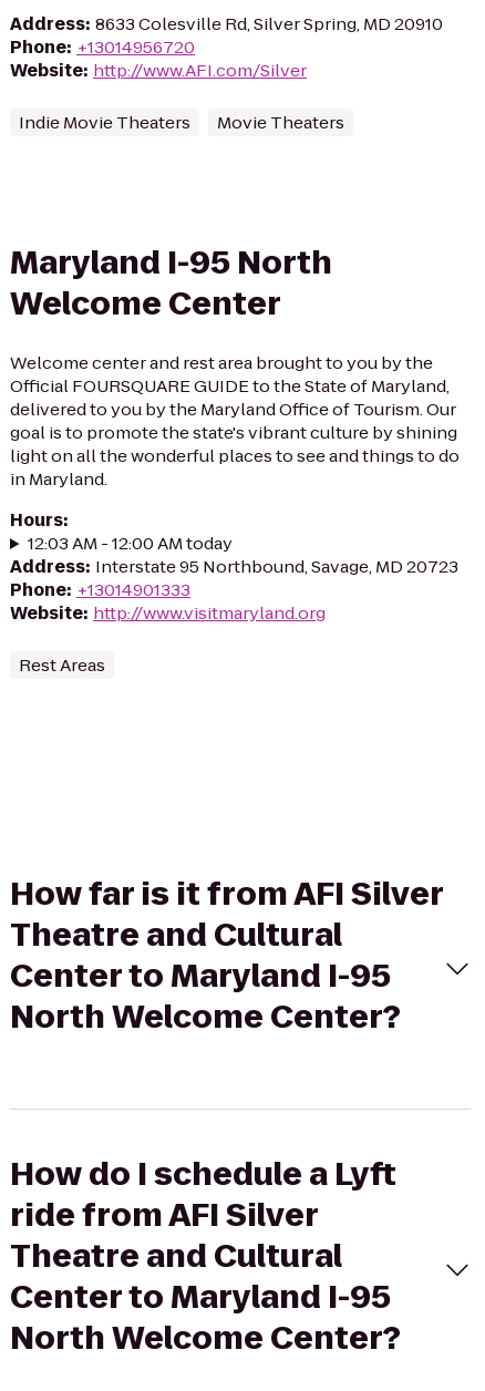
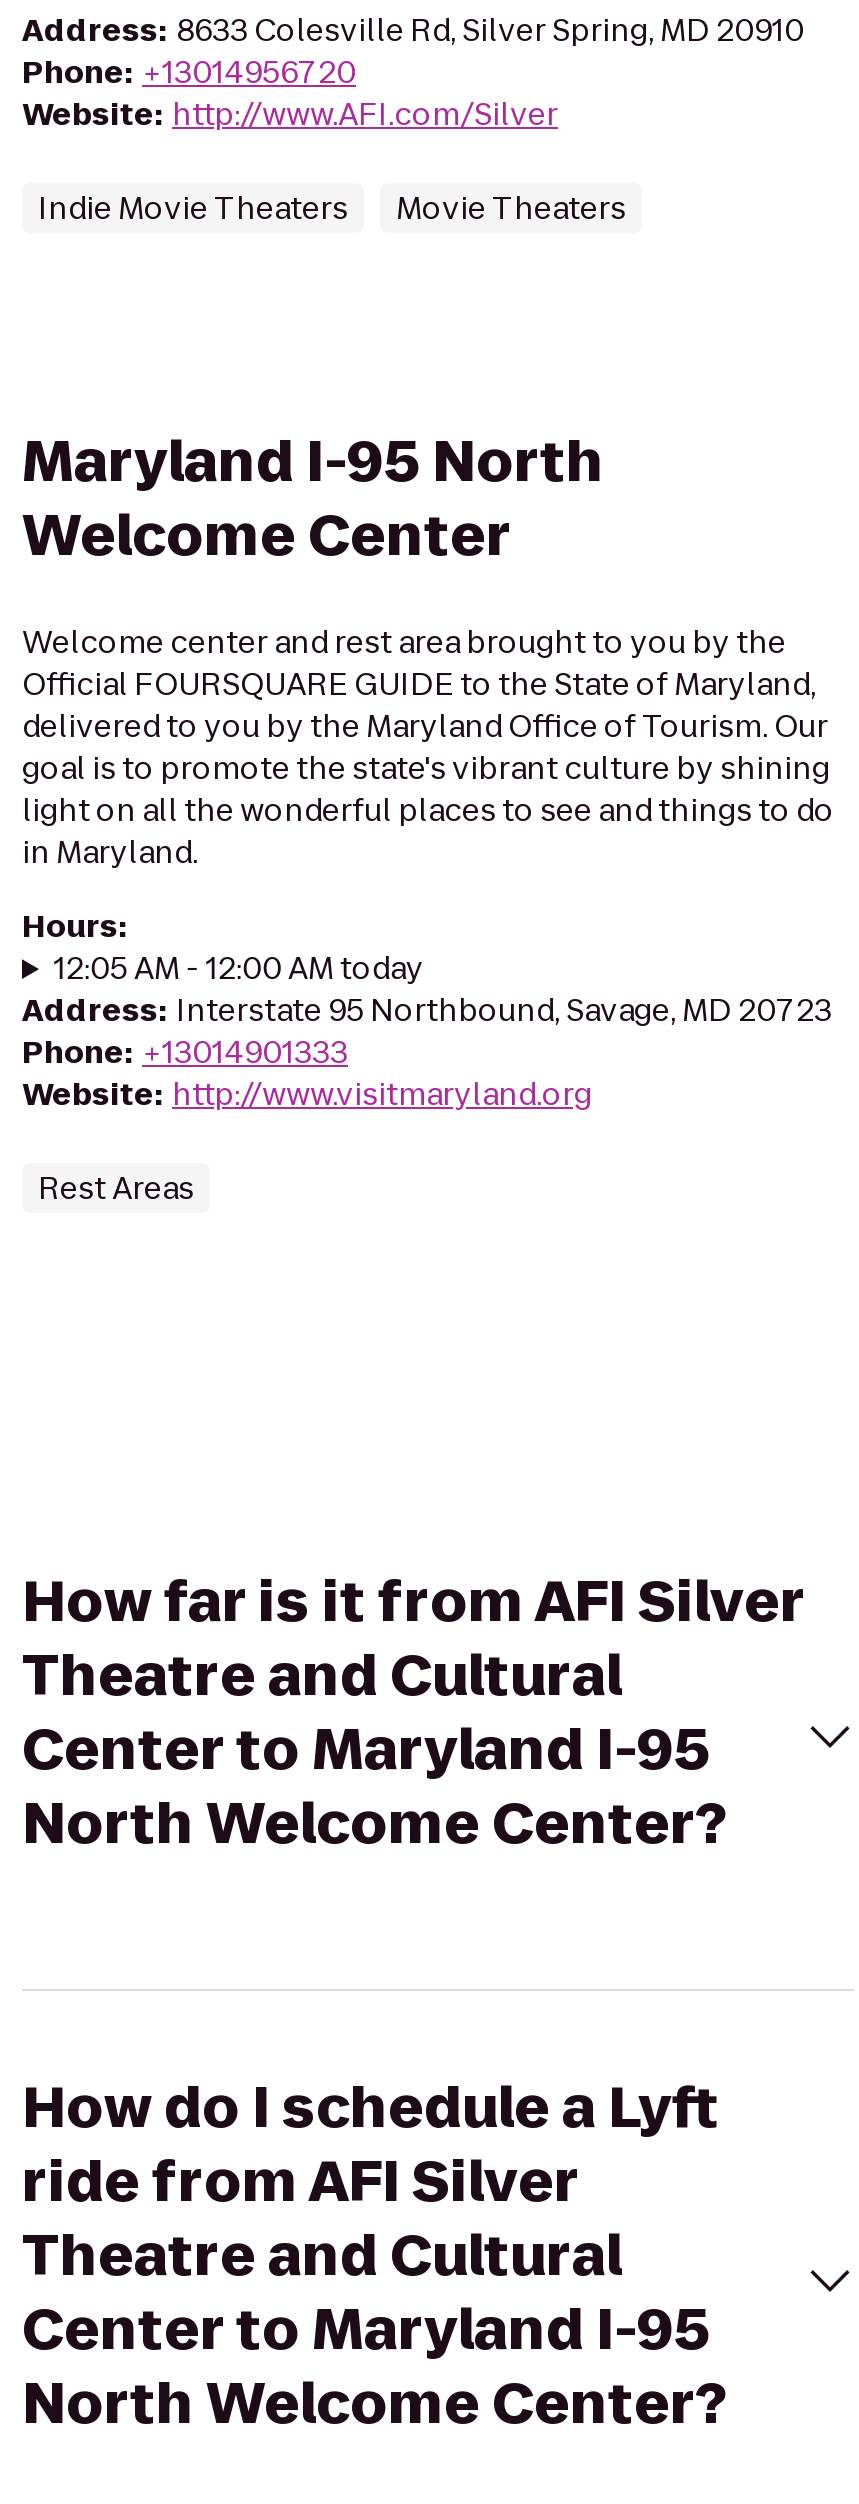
- 12:03 AM - 12:00 AM today
+ 12:05 AM - 12:00 AM today
